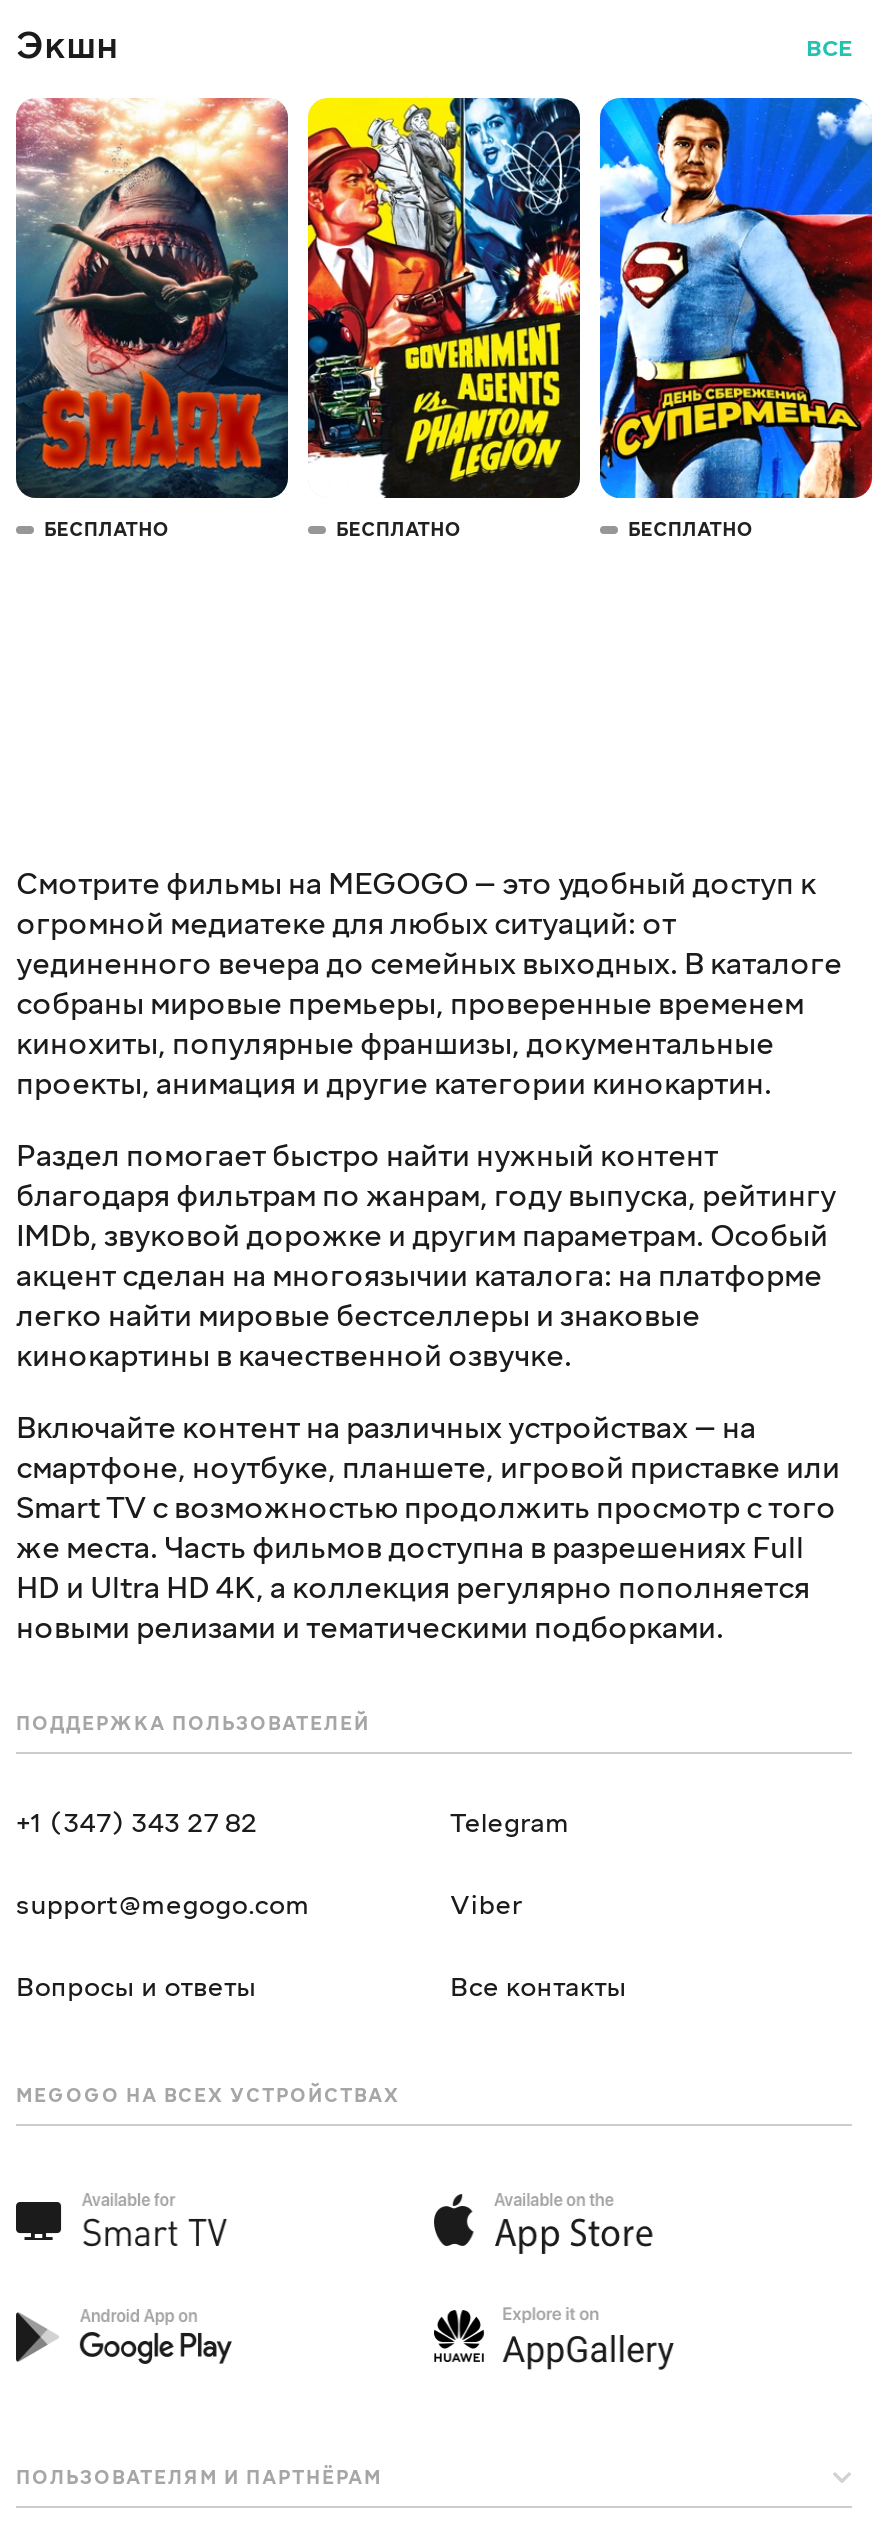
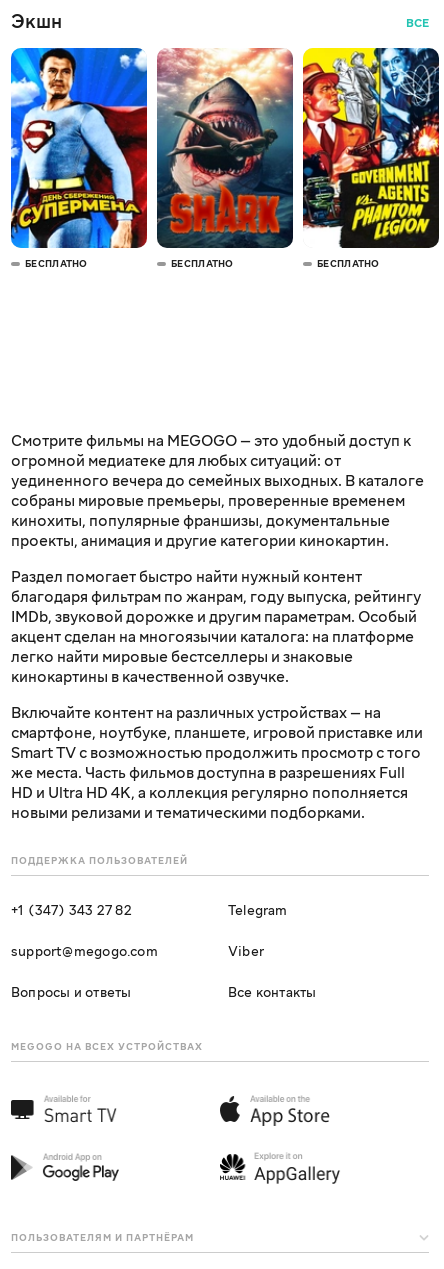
- [image]
+ [image]

- [image]
+ [image]

- [image]
+ [image]
